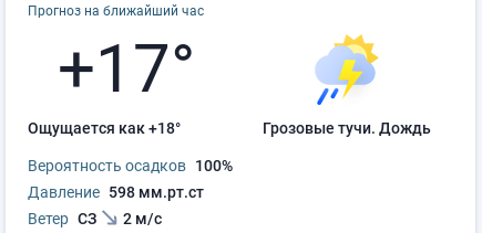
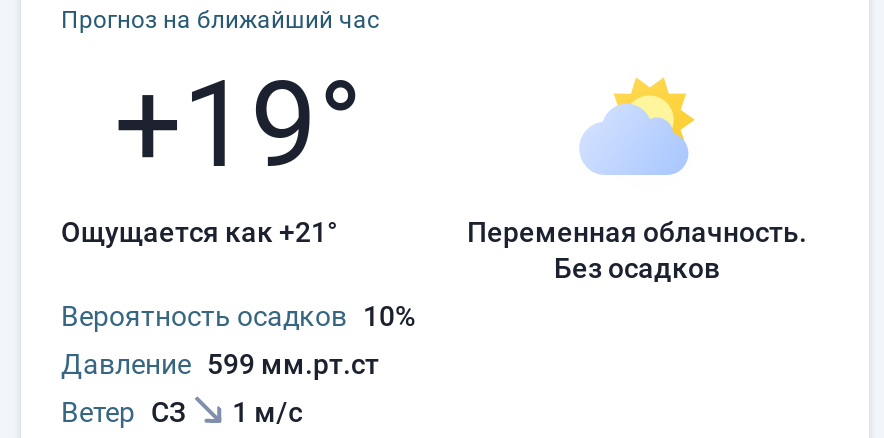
- [image]
- +17°
- Ощущается как +18°
- грозовые тучи.
- дождь
+ [image]
+ +19°
+ Ощущается как +21°
+ переменная облачность.
+ без осадков

- Вероятность осадков 100%
+ Вероятность осадков 10%

- Давление 598 мм.рт.ст
+ Давление 599 мм.рт.ст

- Ветер СЗ 2 м/с
+ Ветер СЗ 1 м/с
